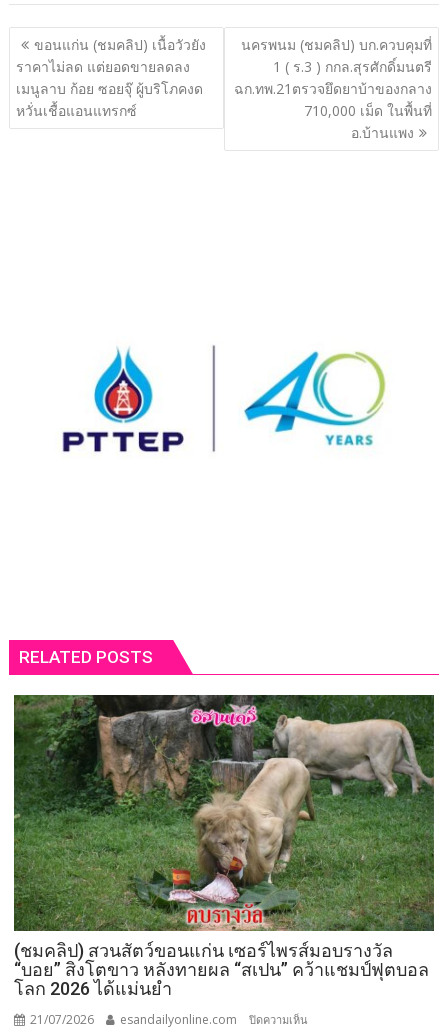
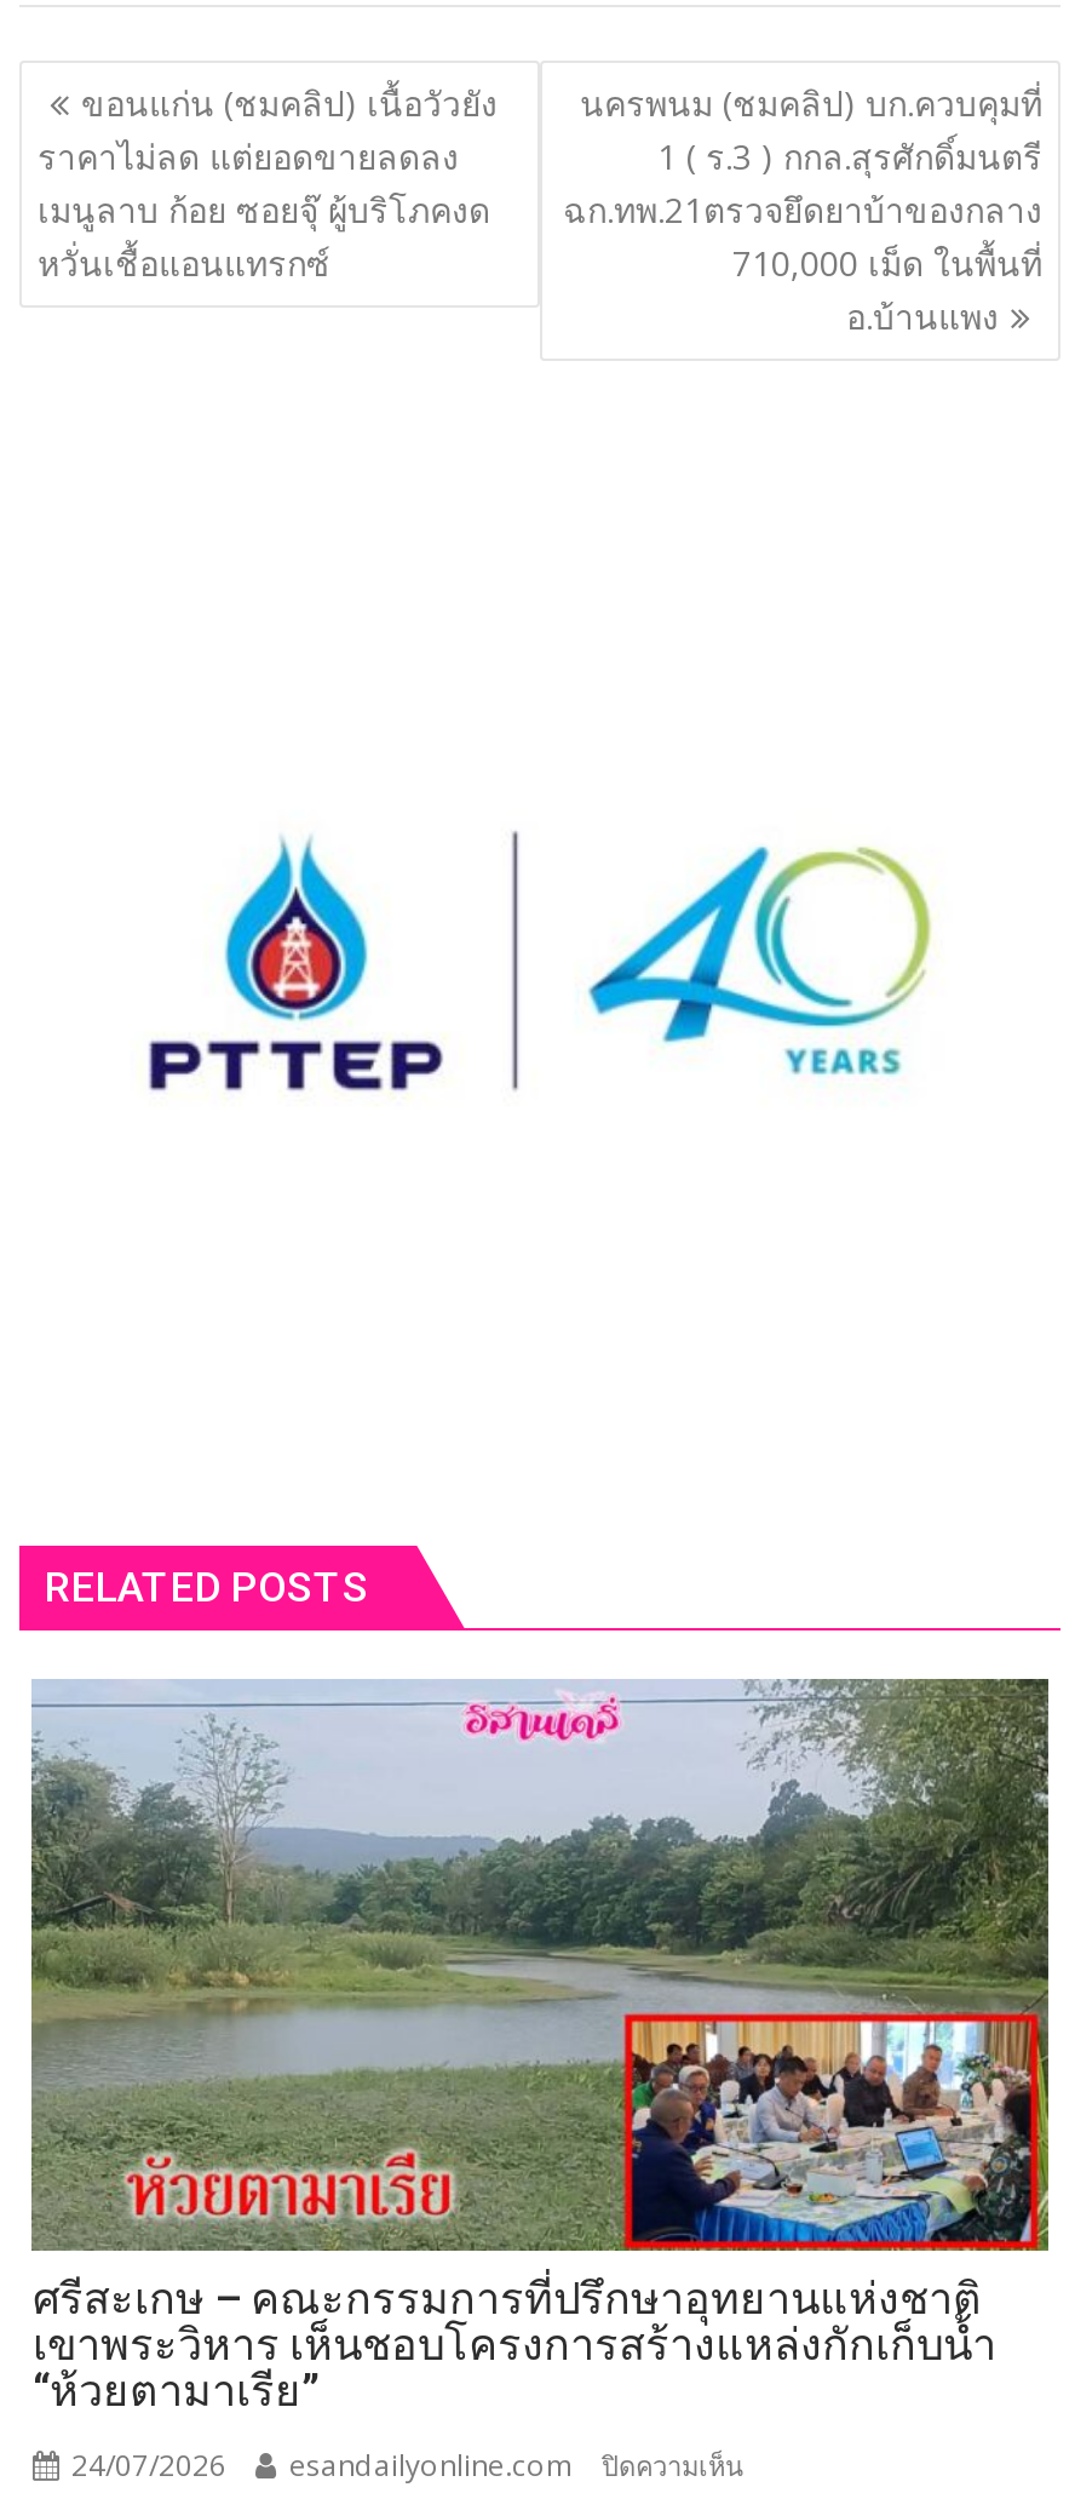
- [image]
- (ชมคลิป) สวนสัตว์ขอนแก่น เซอร์ไพรส์มอบรางวัล
- “บอย” สิงโตขาว หลังทายผล “สเปน” คว้าแชมป์ฟุตบอล
- โลก 2026 ได้แม่นยำ
+ [image]
+ ศรีสะเกษ – คณะกรรมการที่ปรึกษาอุทยานแห่งชาติ
+ เขาพระวิหาร เห็นชอบโครงการสร้างแหล่งกักเก็บน้ำ
+ “ห้วยตามาเรีย”

- 21/07/2026
+ 24/07/2026
